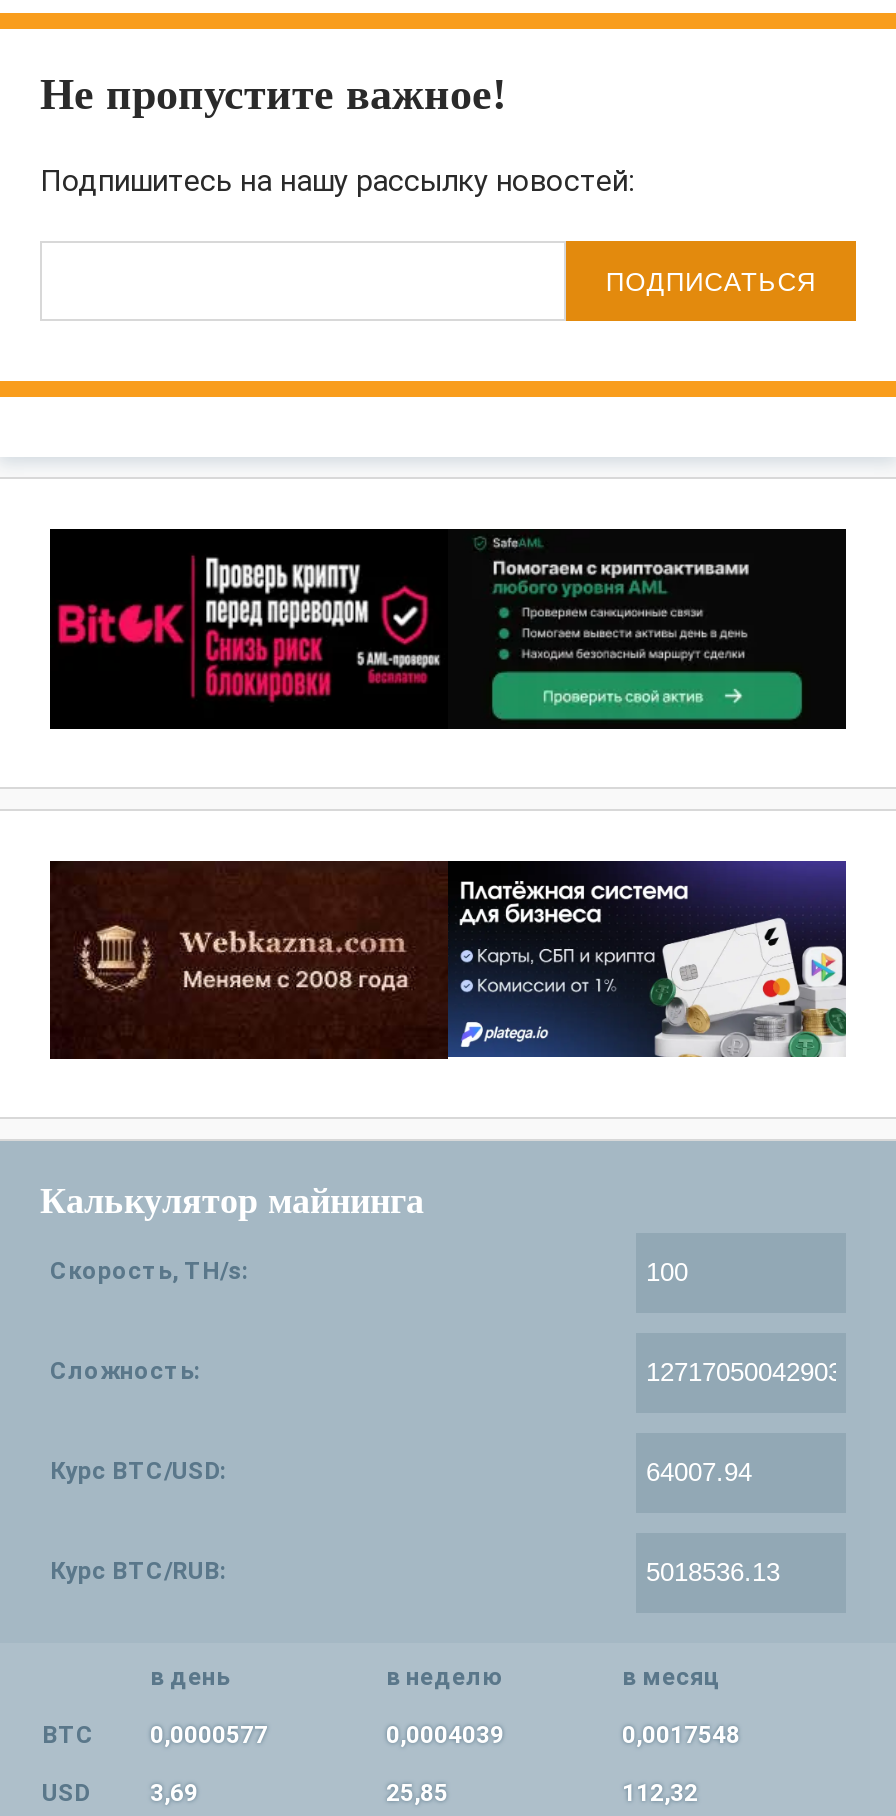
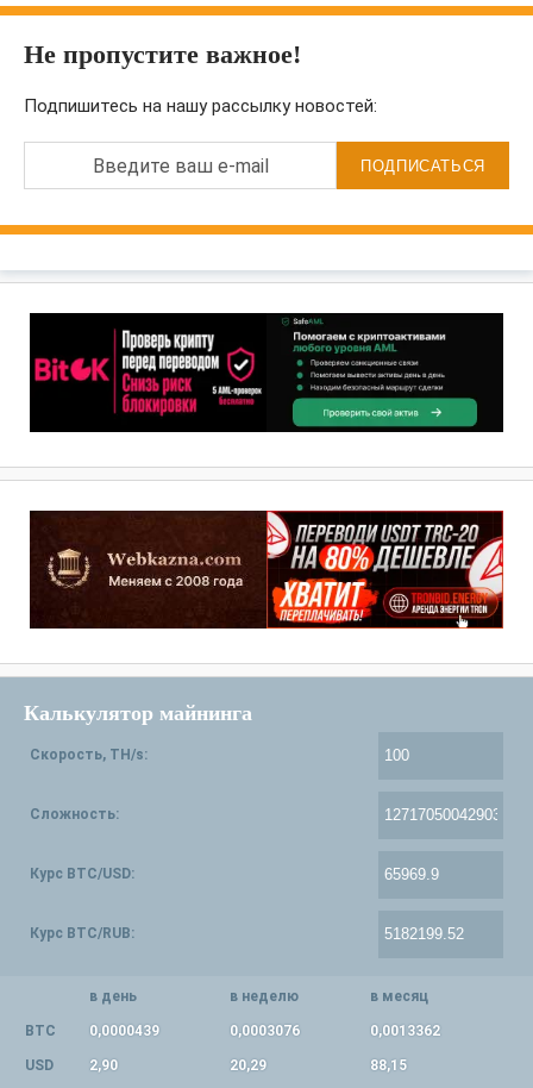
+ Введите ваш e-mail

- [image]
+ [image]

- BTC 0,0000577
+ BTC 0,0000439

- 0,0004039
+ 0,0003076

- 0,0017548
+ 0,0013362

- 3,69
+ 2,90

- 25,85
+ 20,29

- 112,32
+ 88,15
